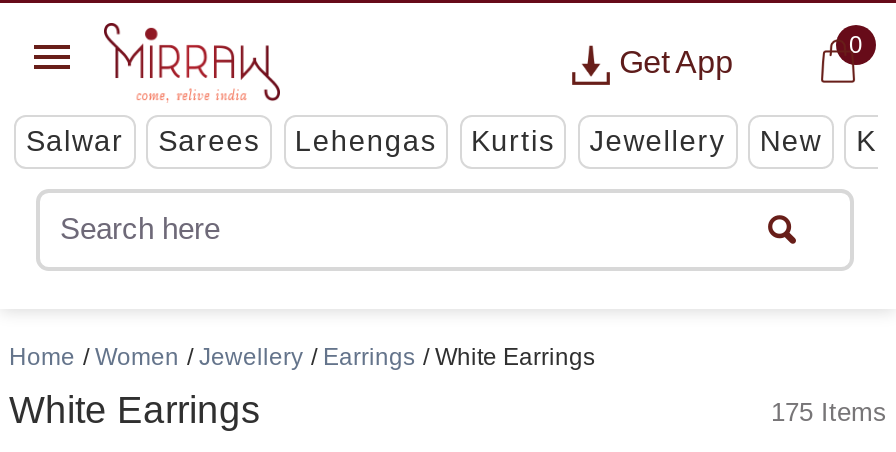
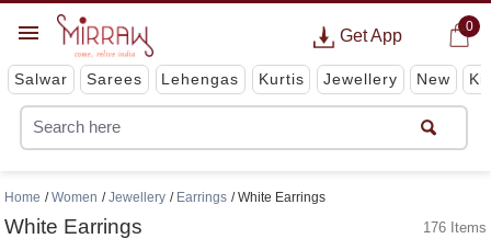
- 175 Items
+ 176 Items
